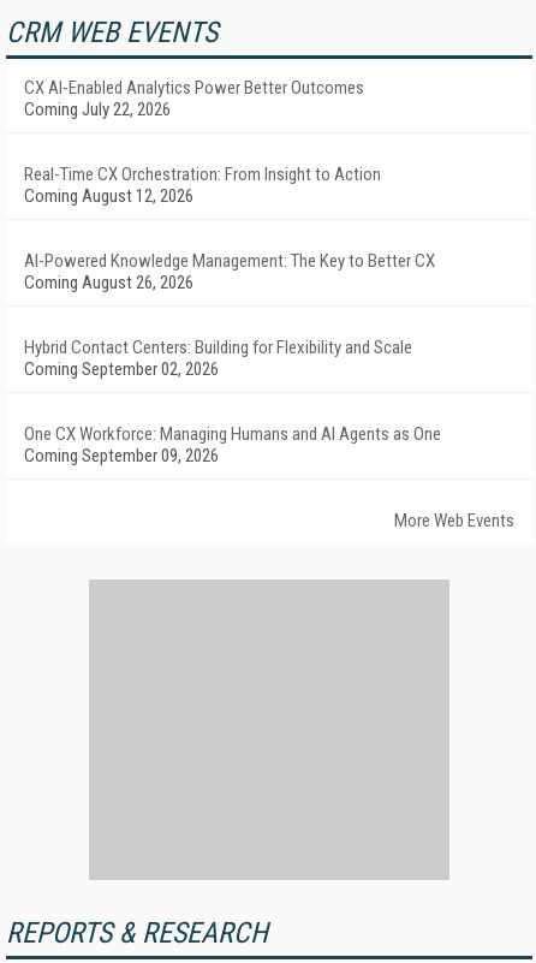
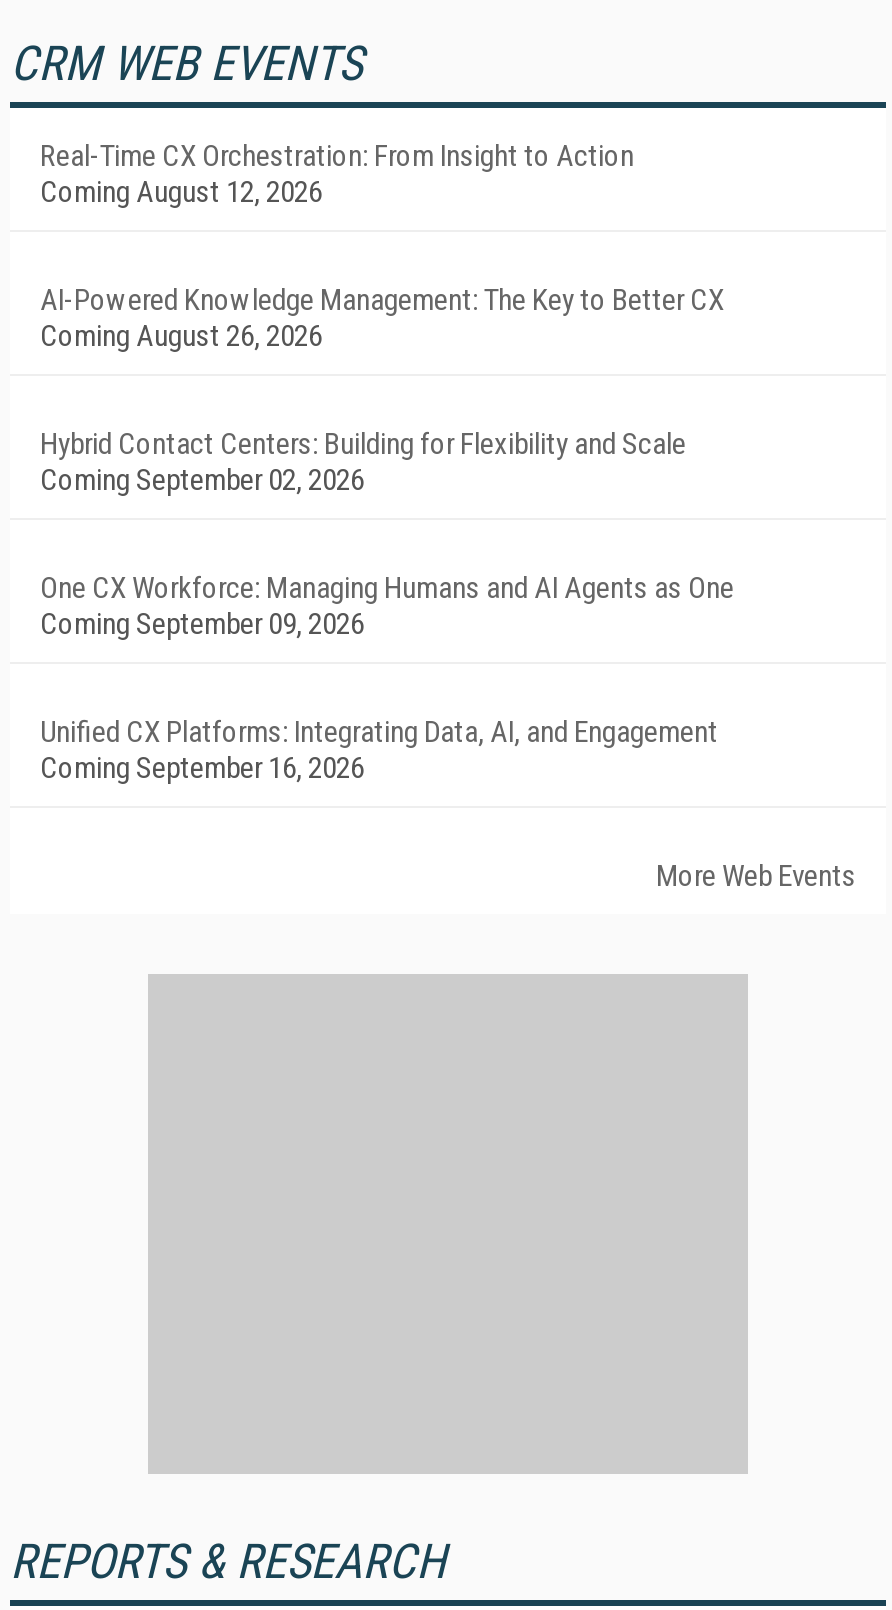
- CX AI-Enabled Analytics Power Better Outcomes
- Coming July 22, 2026

moved up: Real-Time CX Orchestration: From Insight to Action | Coming August 12, 2026 | AI-Powered Knowledge Management: The Key to Better CX | Coming August 26, 2026 | Hybrid Contact Centers: Building for Flexibility and Scale | Coming September 02, 2026 | One CX Workforce: Managing Humans and AI Agents as One | Coming September 09, 2026

+ Unified CX Platforms: Integrating Data, AI, and Engagement
+ Coming September 16, 2026
